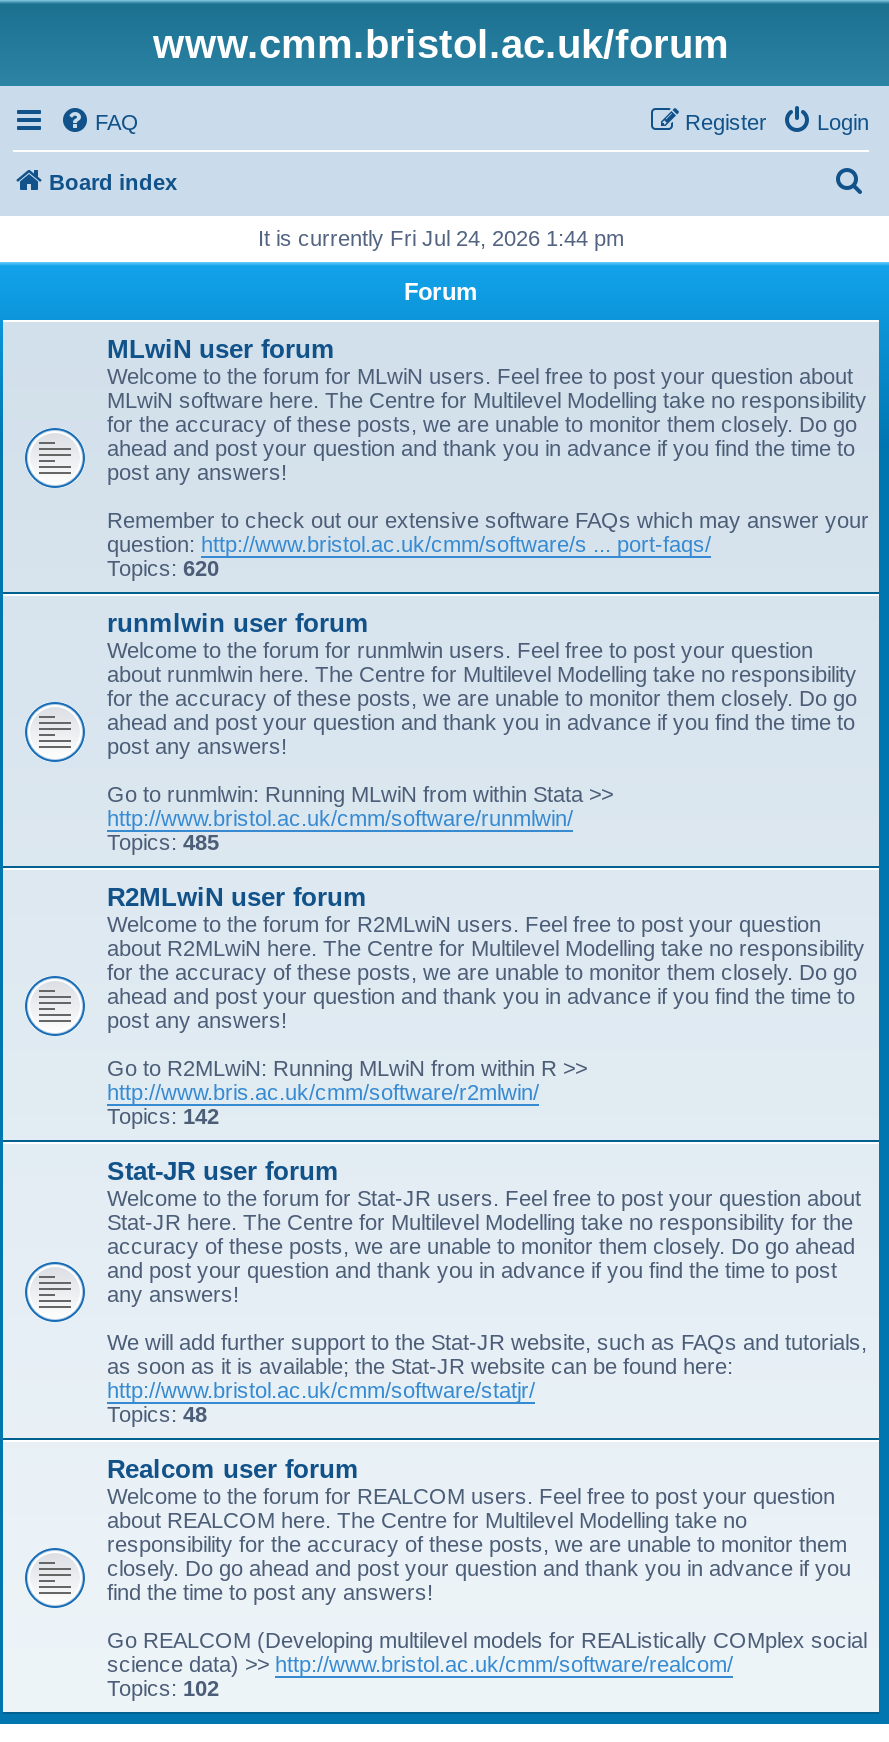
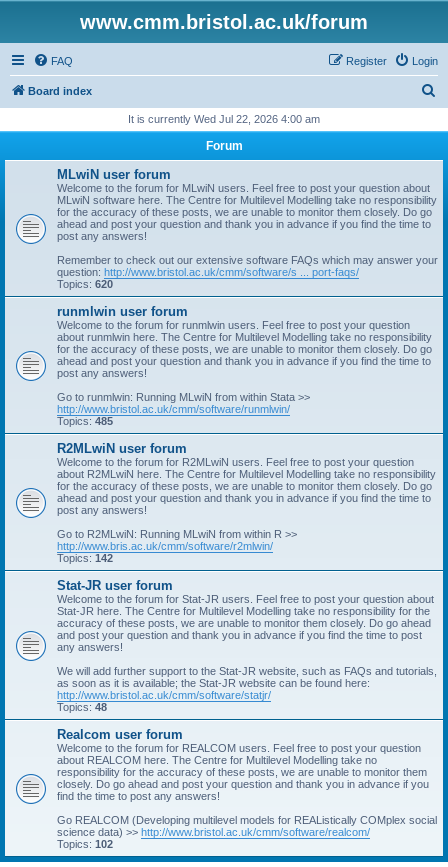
- It is currently Fri Jul 24, 2026 1:44 pm
+ It is currently Wed Jul 22, 2026 4:00 am
